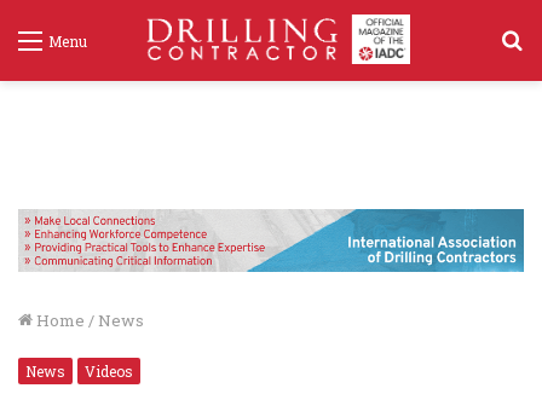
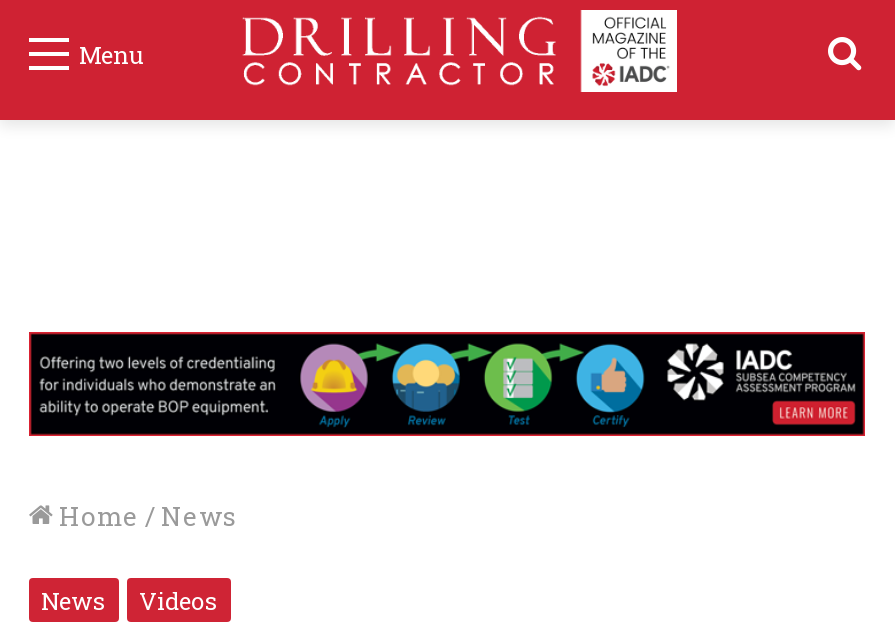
- [image]
+ [image]
